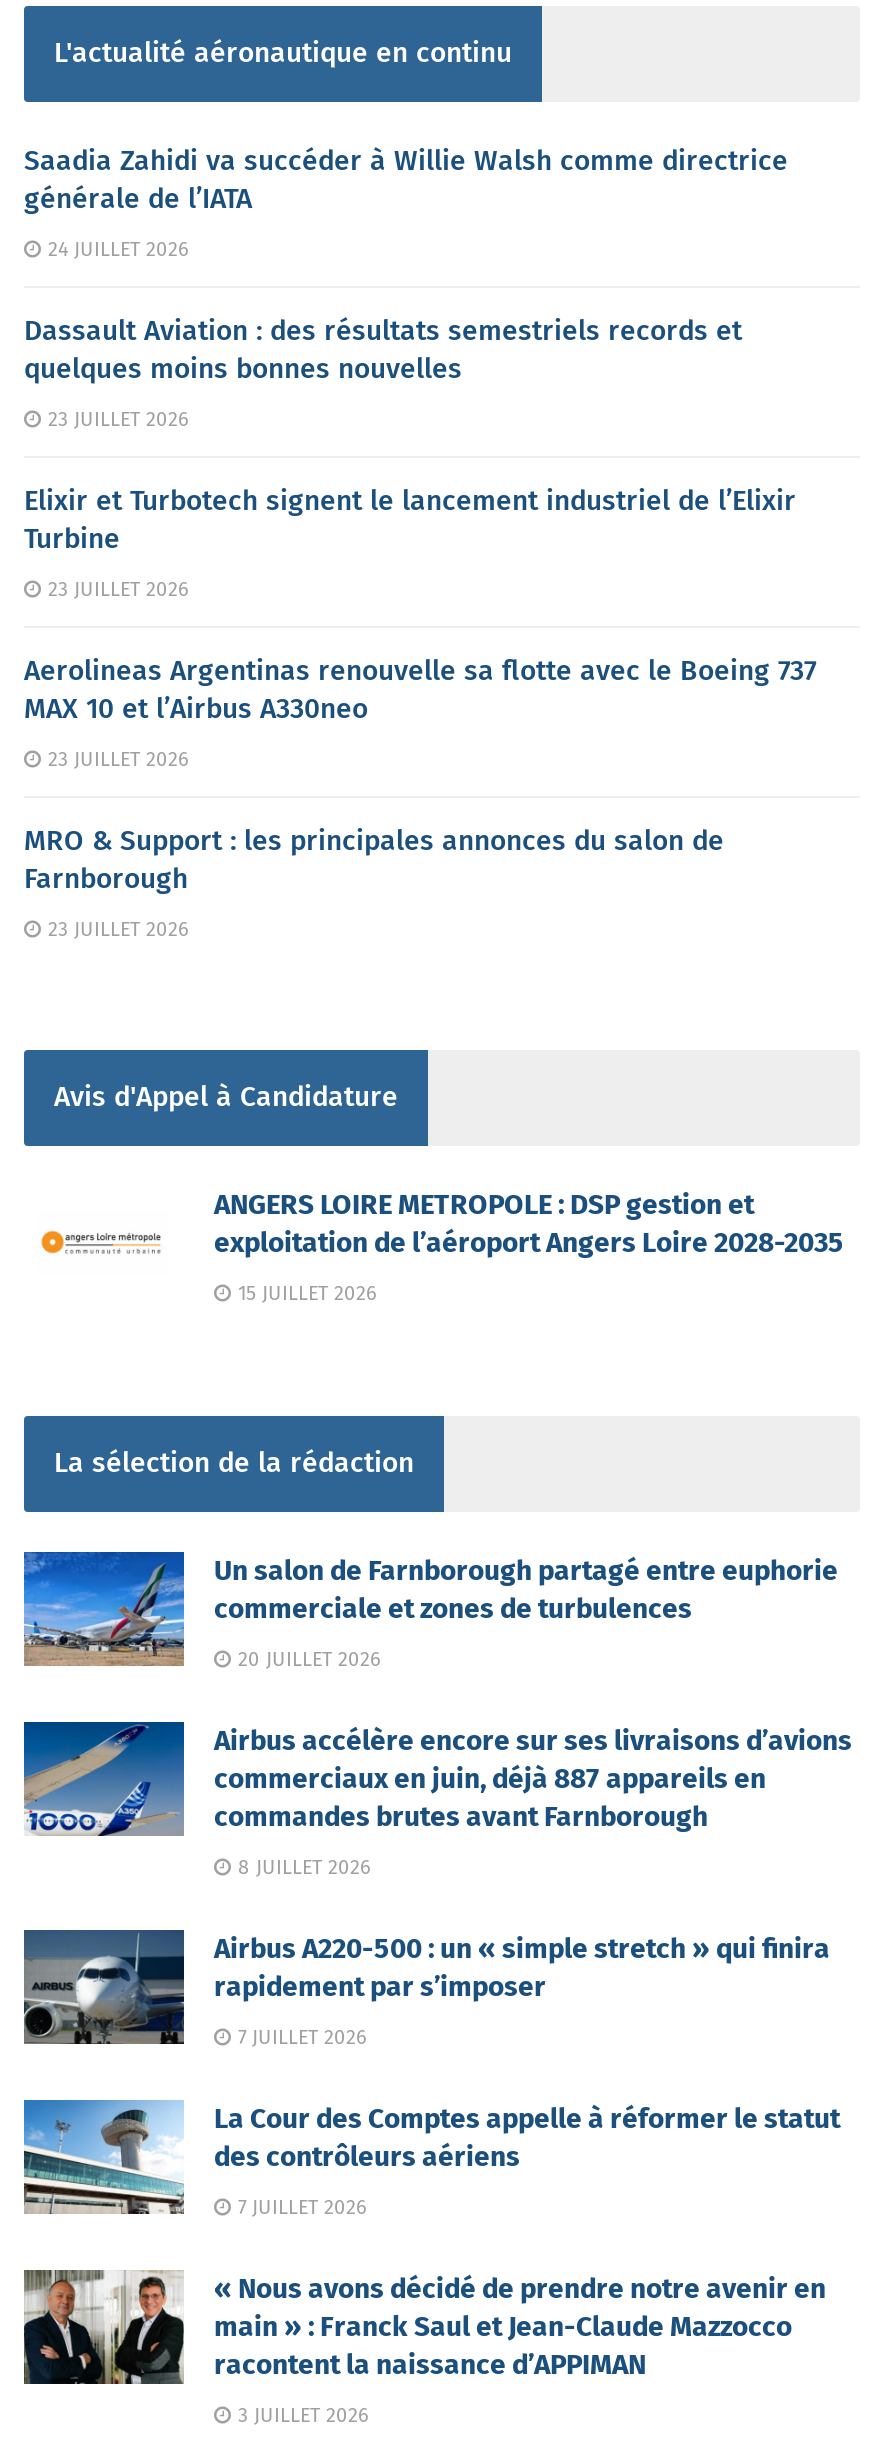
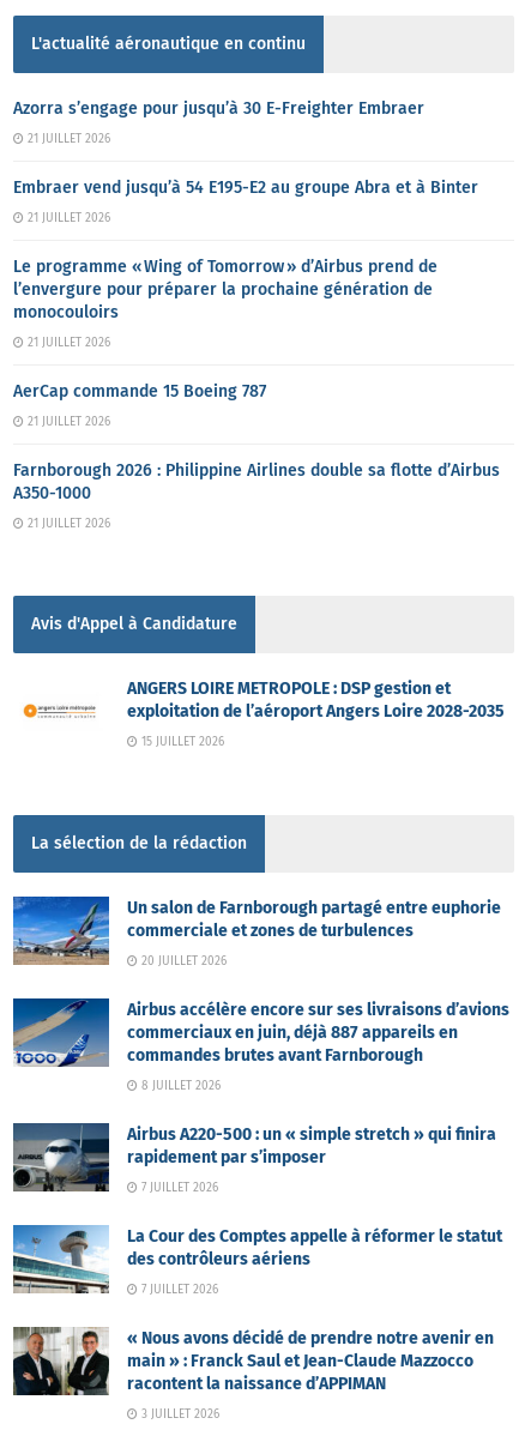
- Saadia Zahidi va succéder à Willie Walsh comme directrice
- générale de l’IATA
+ Azorra s’engage pour jusqu’à 30 E-Freighter Embraer

- 24 JUILLET 2026
+ 21 JUILLET 2026

- Dassault Aviation : des résultats semestriels records et
- quelques moins bonnes nouvelles
+ Embraer vend jusqu’à 54 E195-E2 au groupe Abra et à Binter

- 23 JUILLET 2026
+ 21 JUILLET 2026

- Elixir et Turbotech signent le lancement industriel de l’Elixir
- Turbine
+ Le programme « Wing of Tomorrow » d’Airbus prend de
+ l’envergure pour préparer la prochaine génération de
+ monocouloirs

- 23 JUILLET 2026
+ 21 JUILLET 2026

- Aerolineas Argentinas renouvelle sa flotte avec le Boeing 737
- MAX 10 et l’Airbus A330neo
+ AerCap commande 15 Boeing 787

- 23 JUILLET 2026
+ 21 JUILLET 2026

- MRO & Support : les principales annonces du salon de
- Farnborough
+ Farnborough 2026 : Philippine Airlines double sa flotte d’Airbus
+ A350-1000

- 23 JUILLET 2026
+ 21 JUILLET 2026
